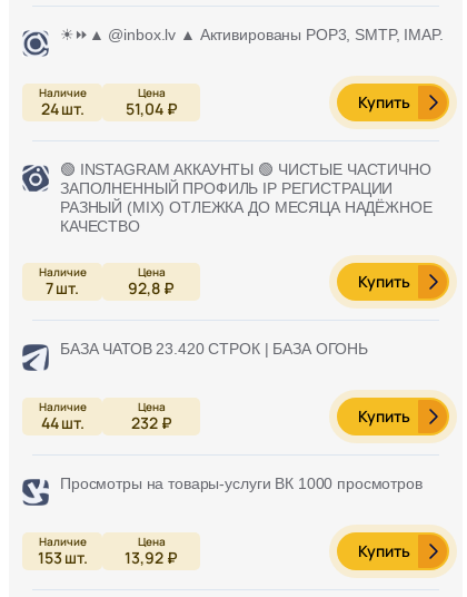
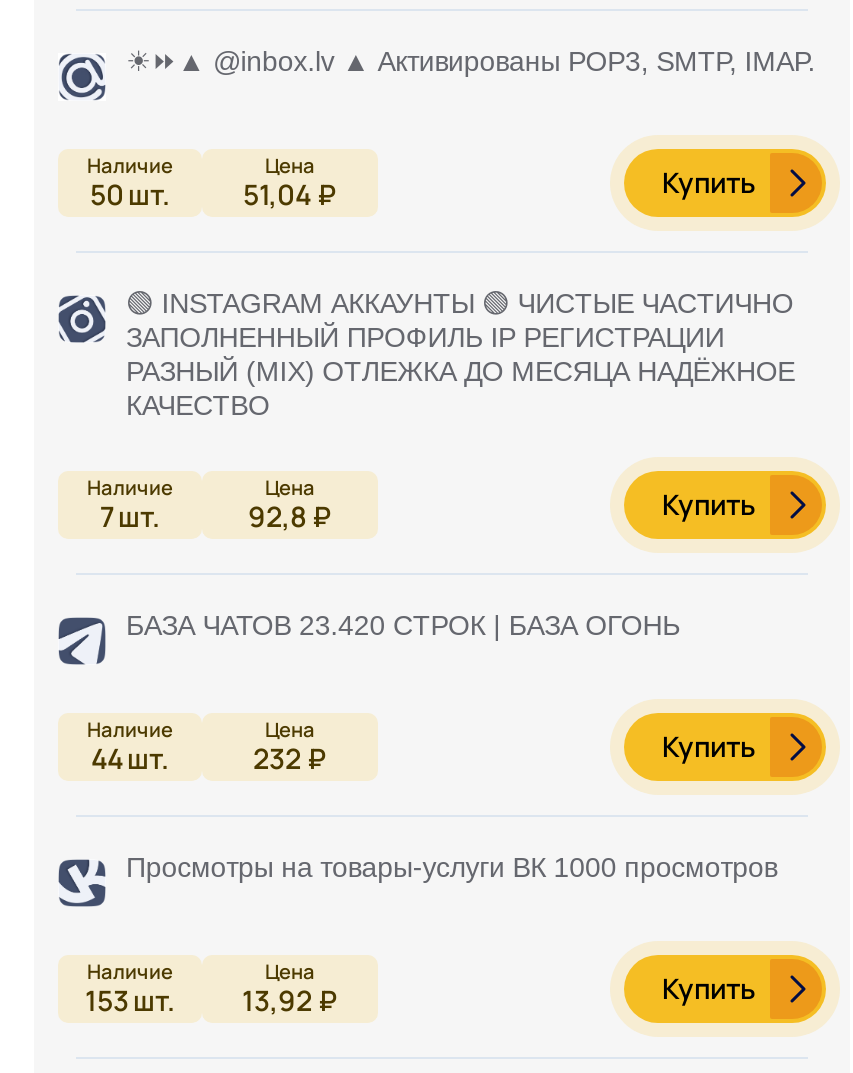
- 24 шт. 51,04 ₽
+ 50 шт. 51,04 ₽
